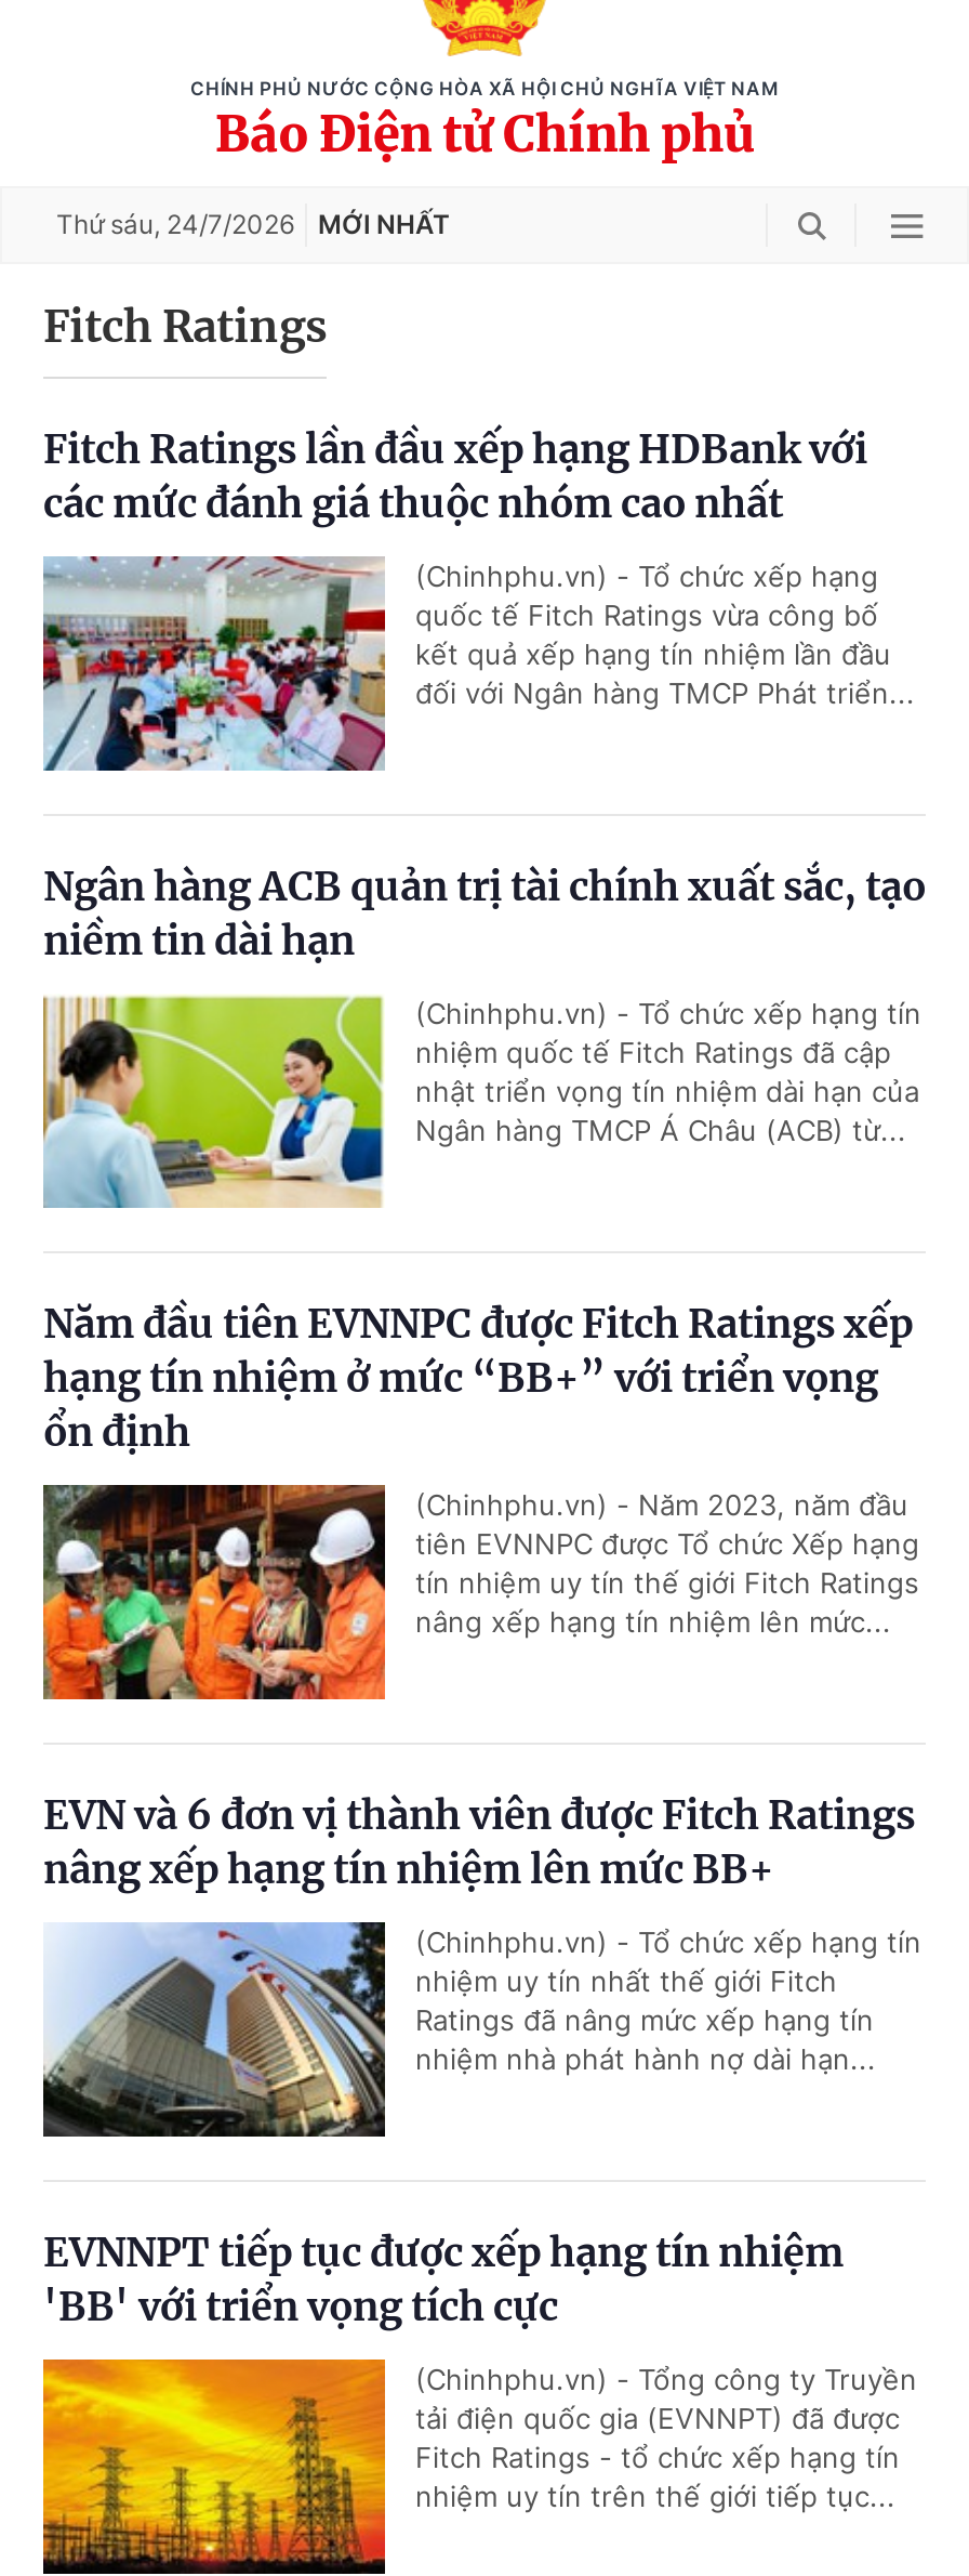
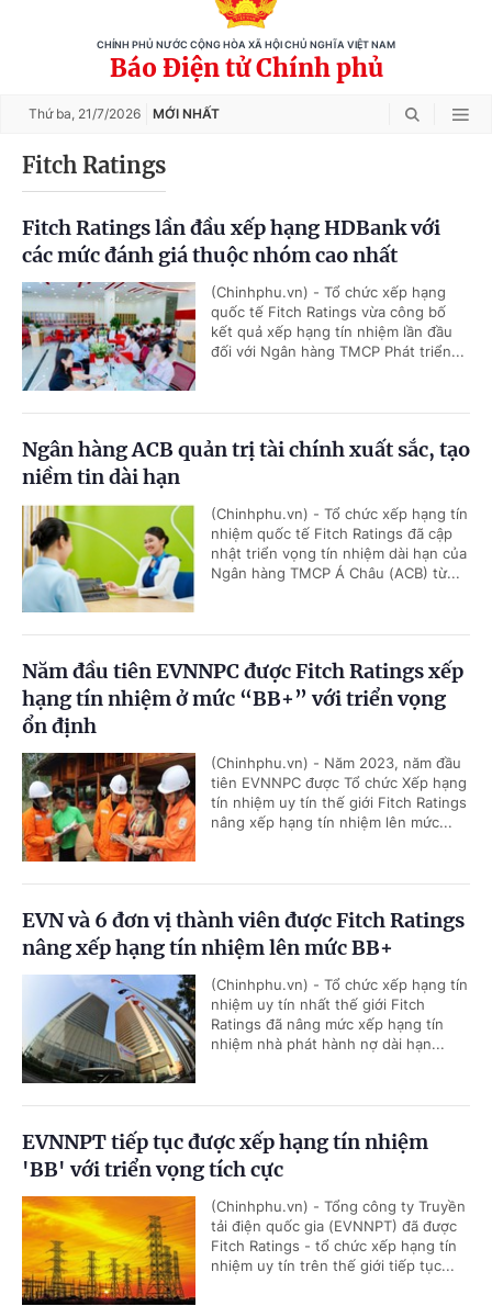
- Thứ sáu, 24/7/2026 MỚI NHẤT
+ Thứ ba, 21/7/2026 MỚI NHẤT
